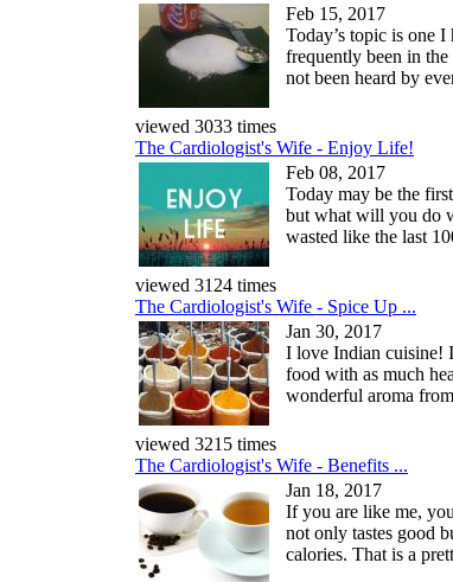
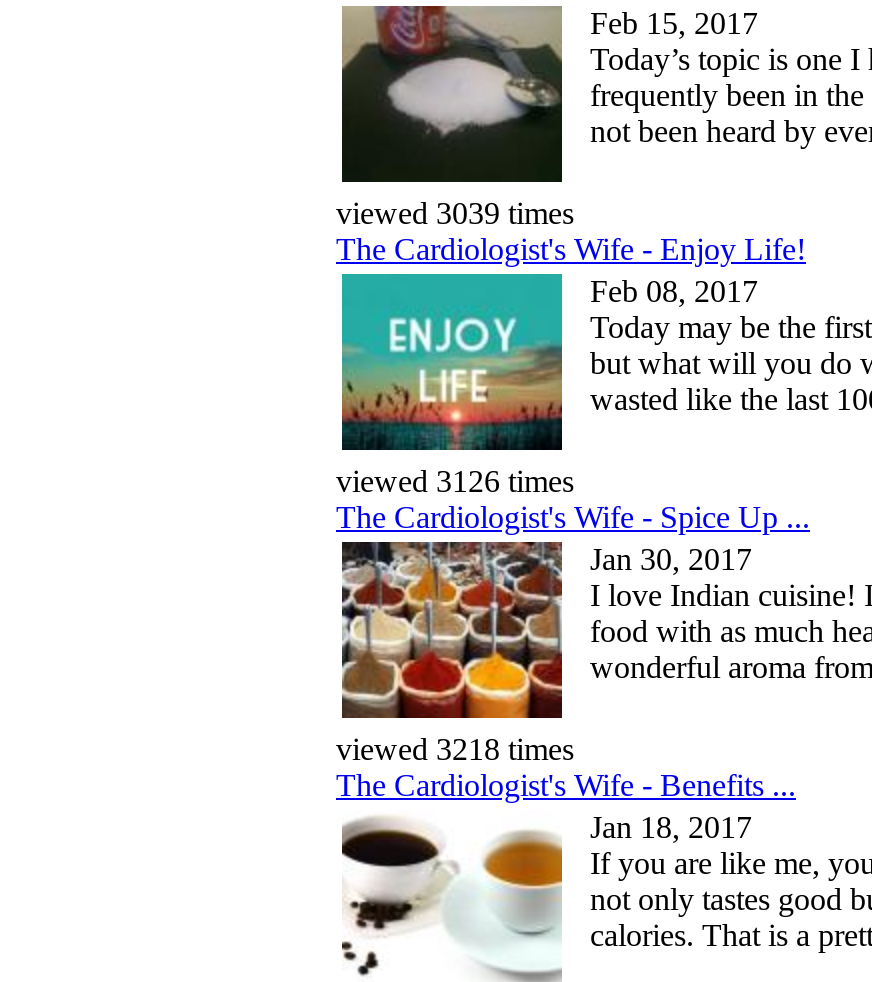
- viewed 3033 times
+ viewed 3039 times

- viewed 3124 times
+ viewed 3126 times

- viewed 3215 times
+ viewed 3218 times
